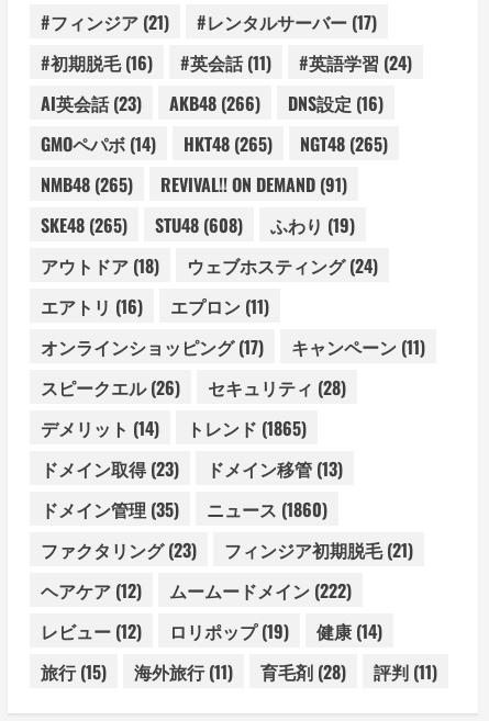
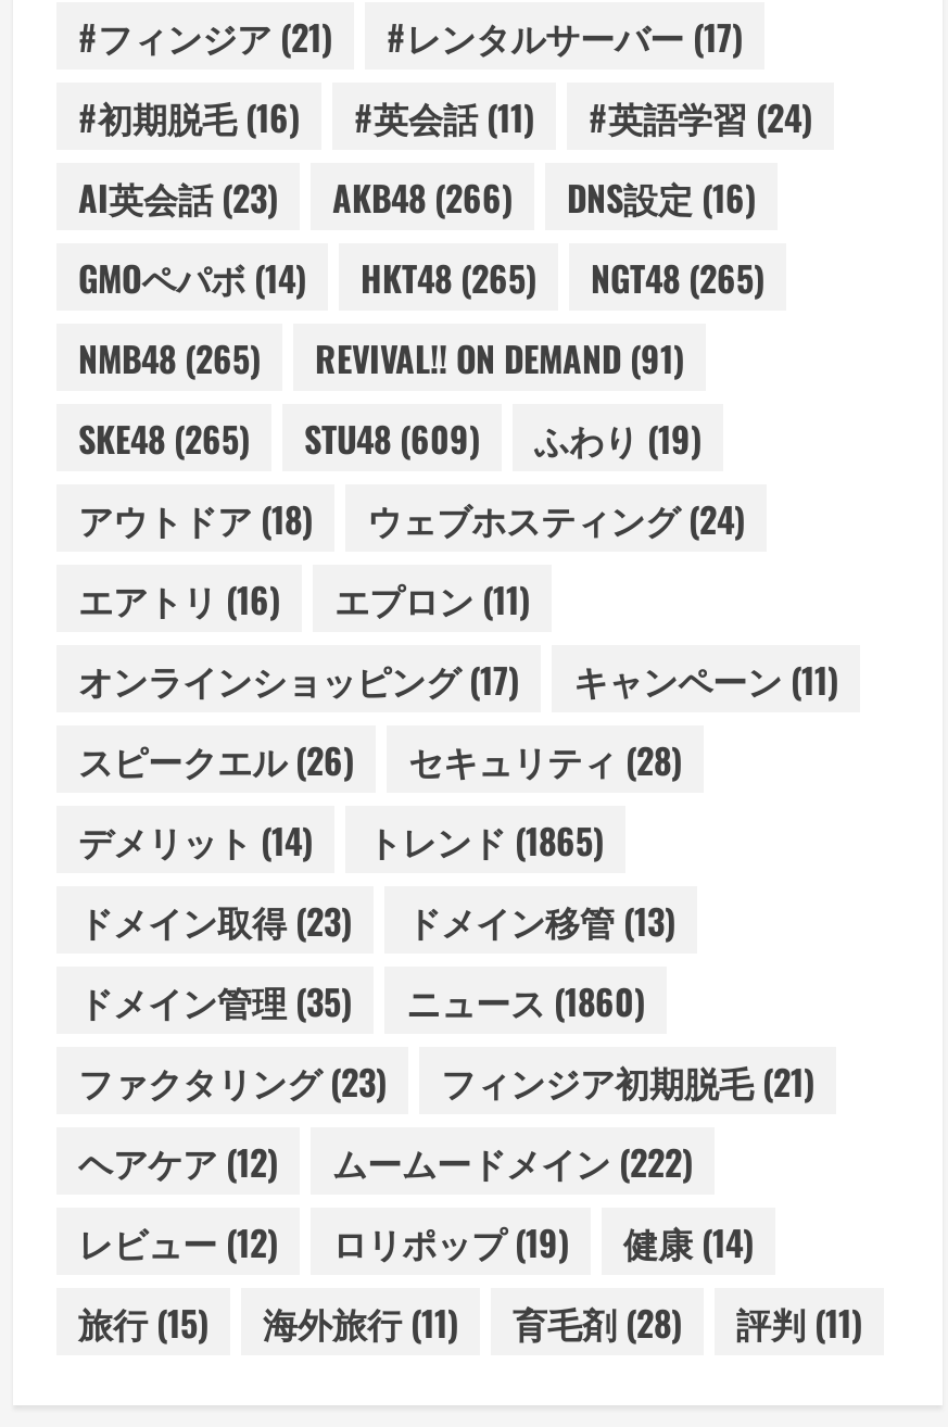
- SKE48 (265) STU48 (608) ふわり(19)
+ SKE48 (265) STU48 (609) ふわり(19)
